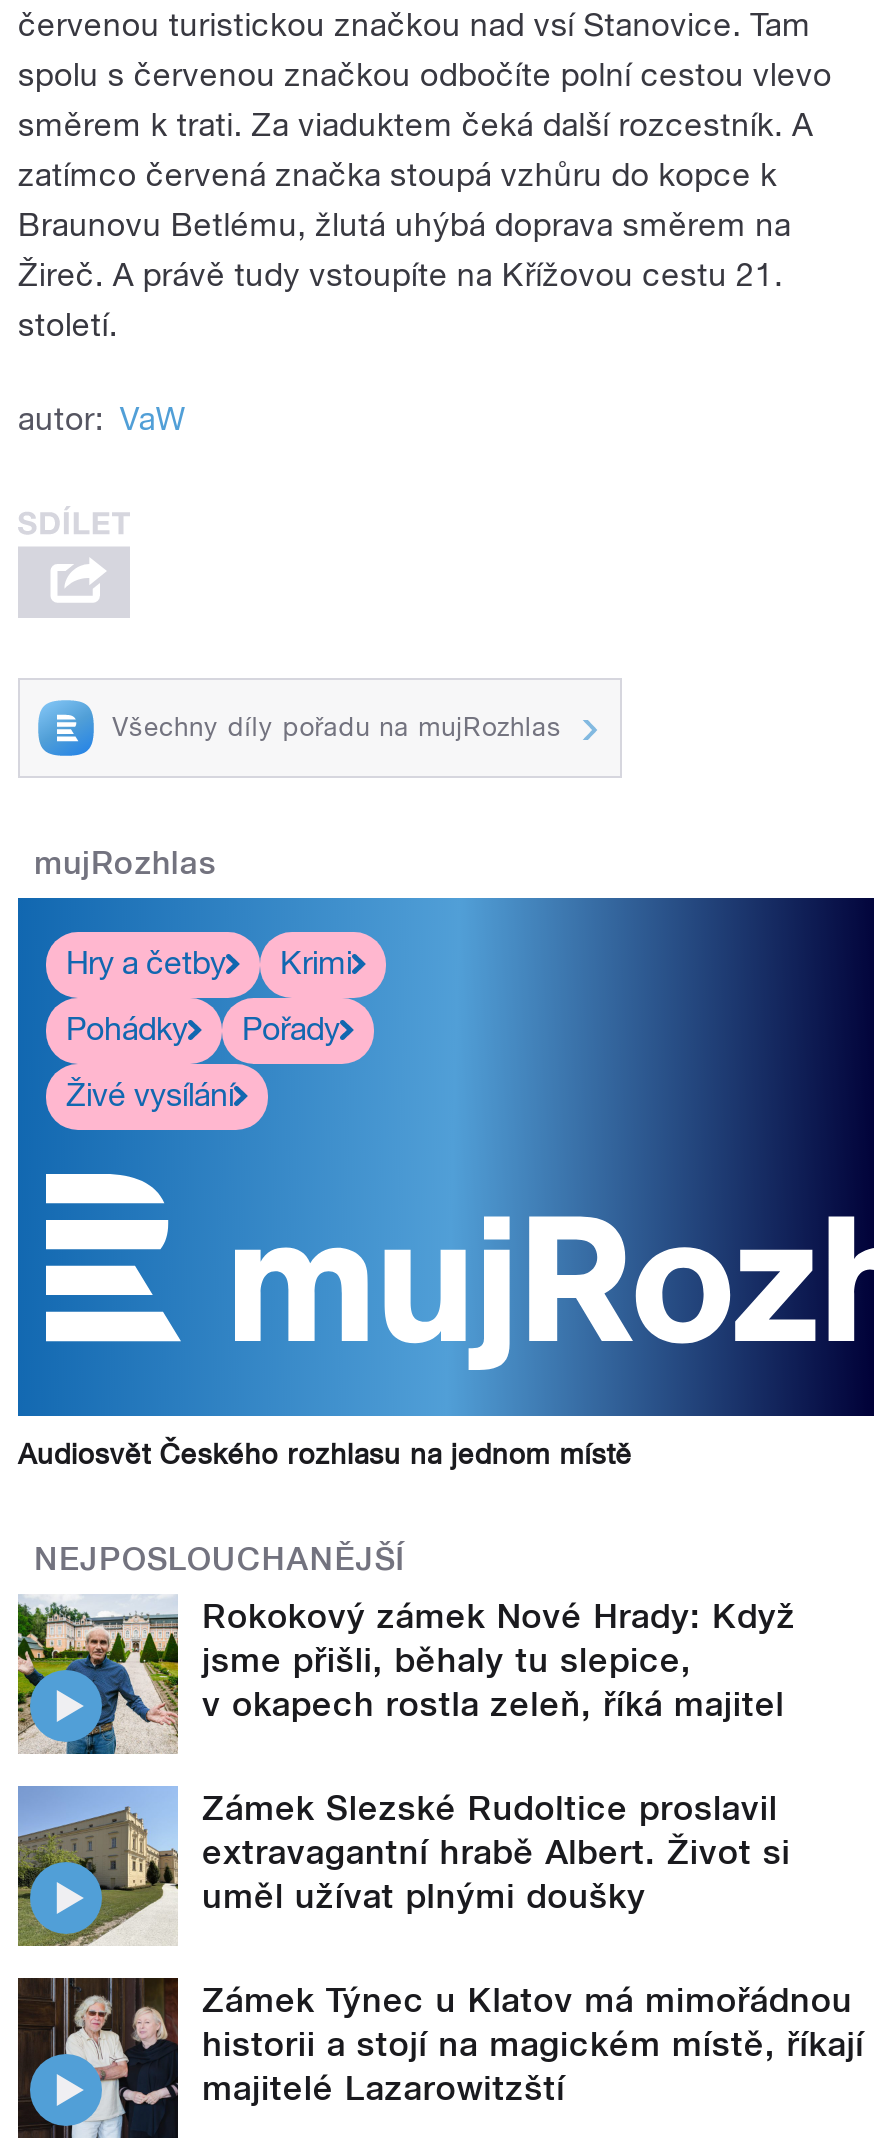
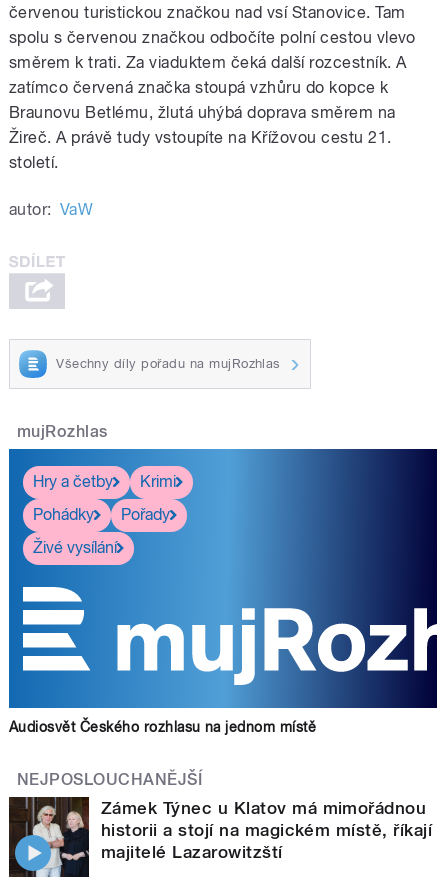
- [image]
- Rokokový zámek Nové Hrady: Když
- jsme přišli, běhaly tu slepice,
- v okapech rostla zeleň, říká majitel
- Zámek Slezské Rudoltice proslavil
- extravagantní hrabě Albert. Život si
- uměl užívat plnými doušky

- [image]
